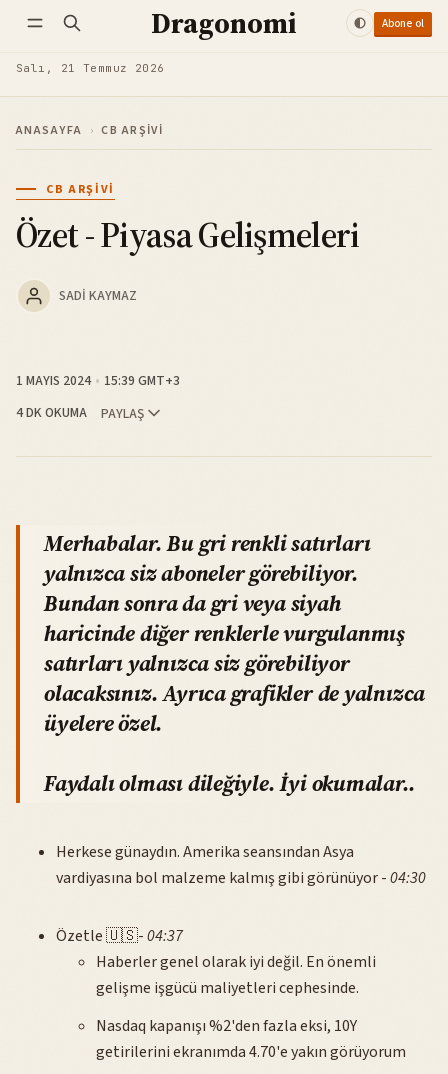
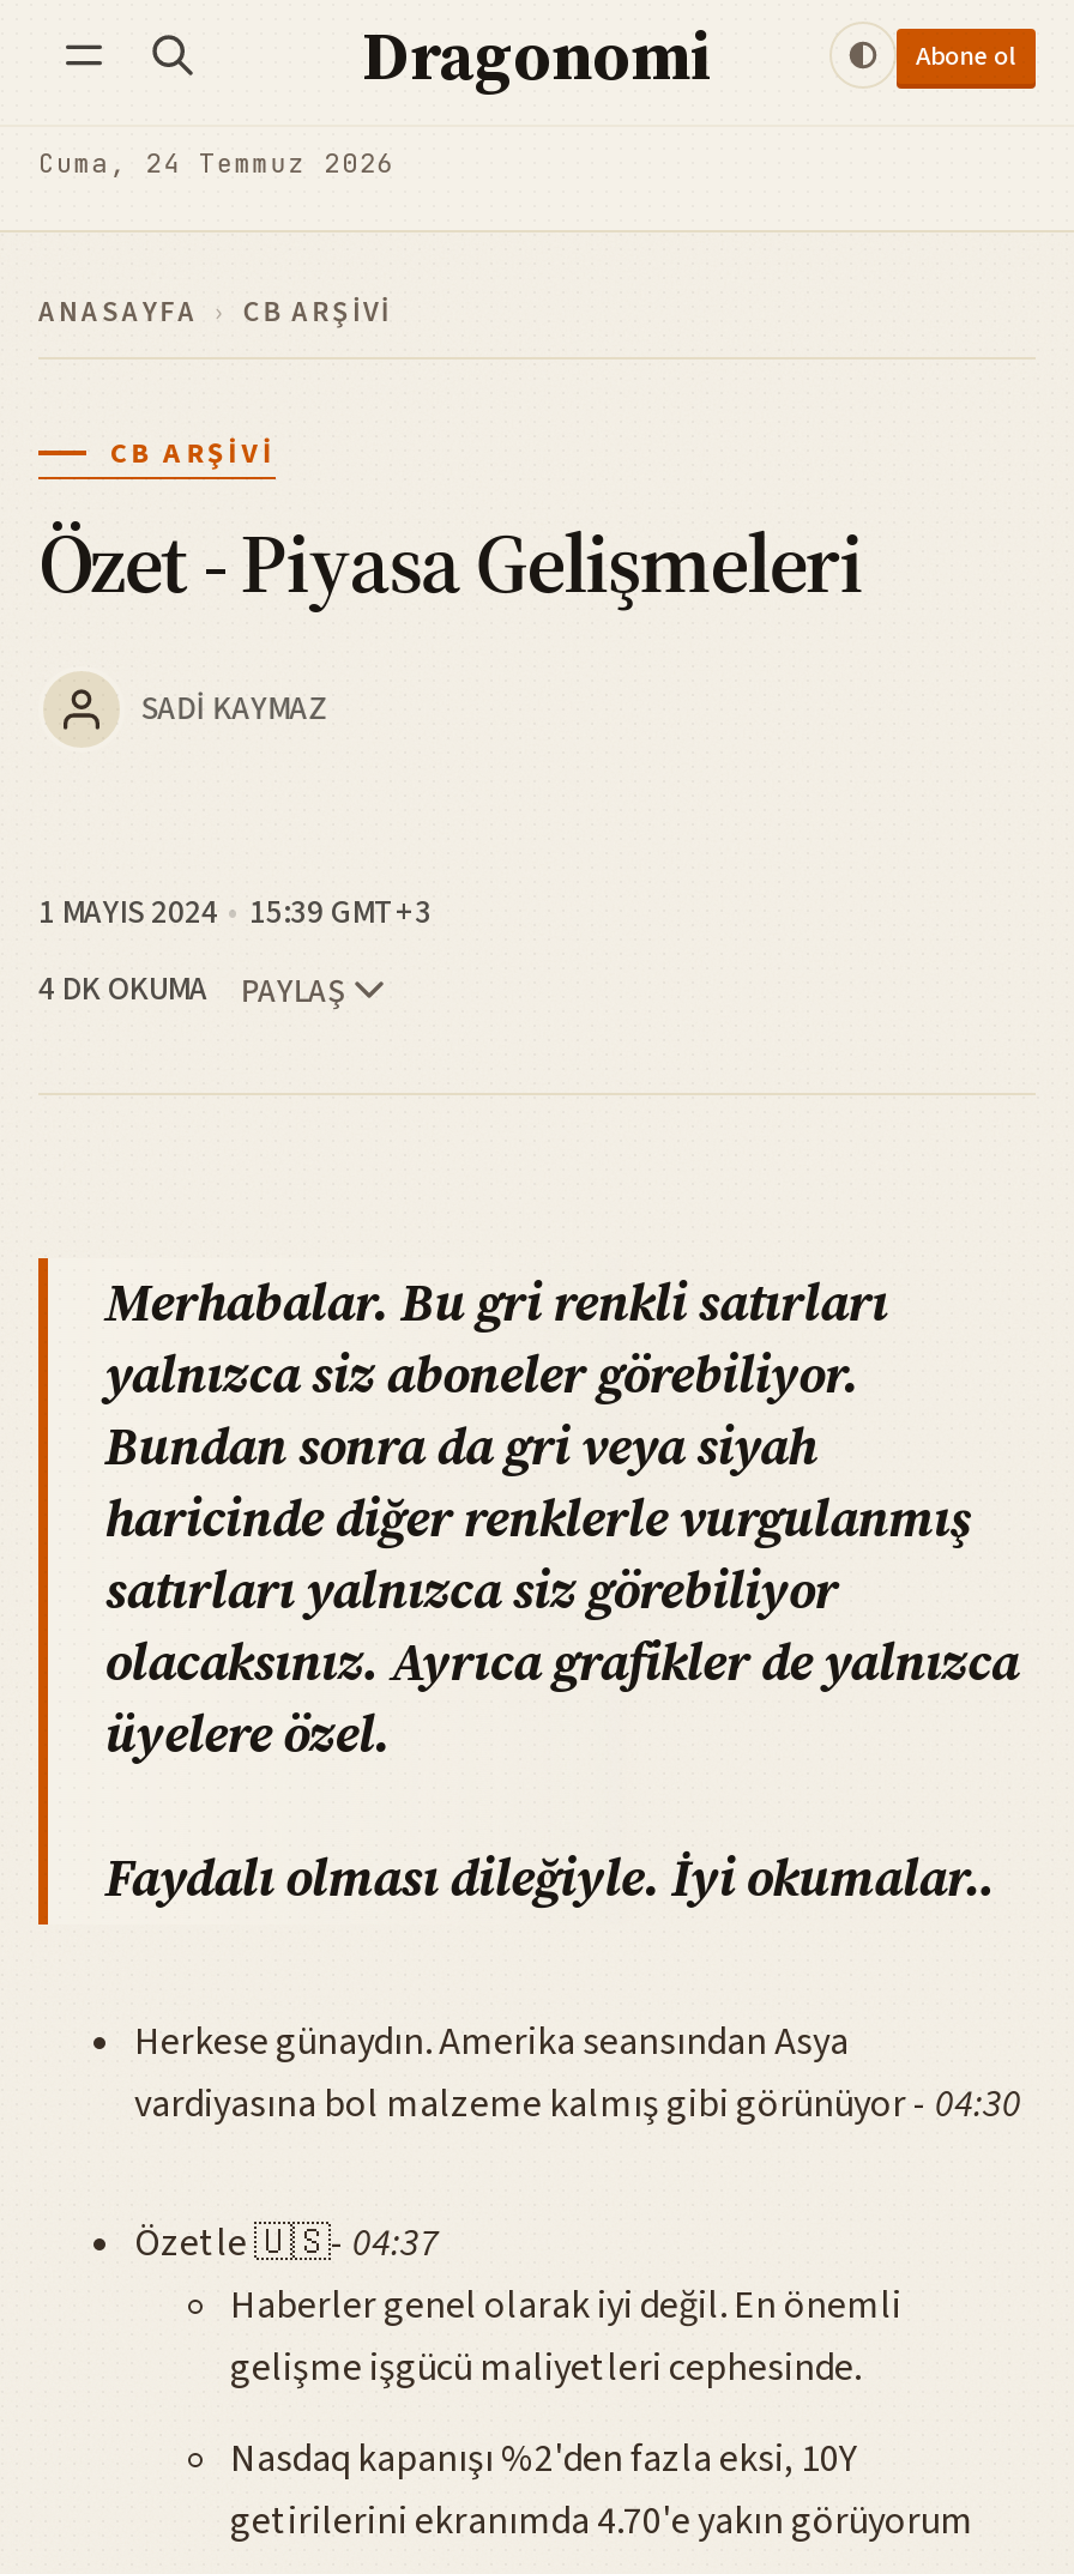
- Salı, 21 Temmuz 2026
+ Cuma, 24 Temmuz 2026
